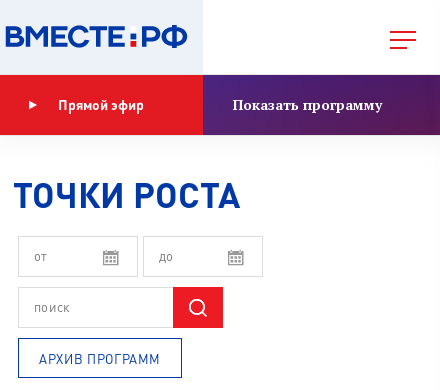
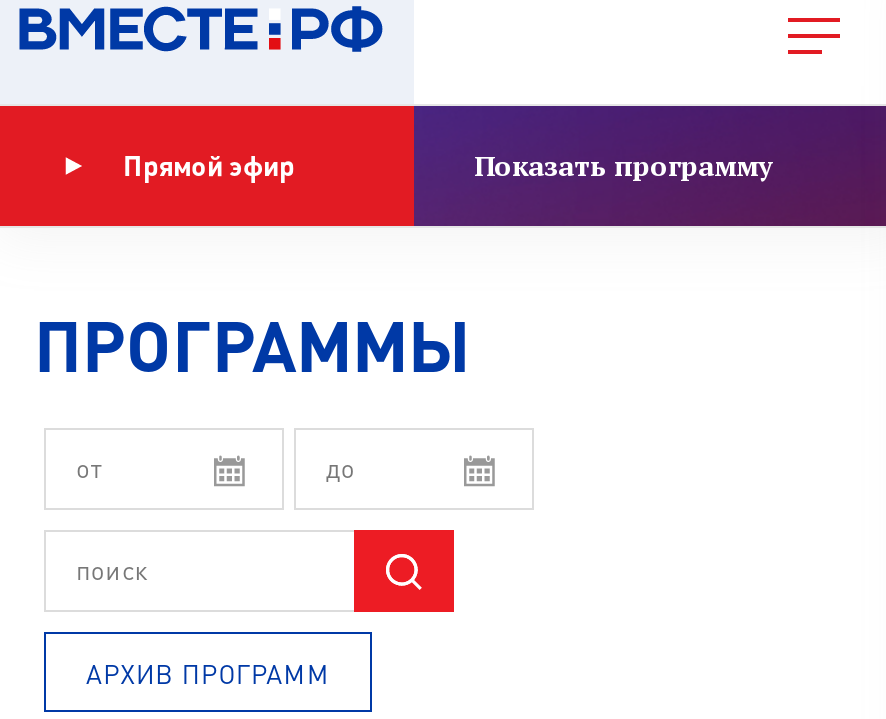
- ТОЧКИ РОСТА
+ ПРОГРАММЫ
